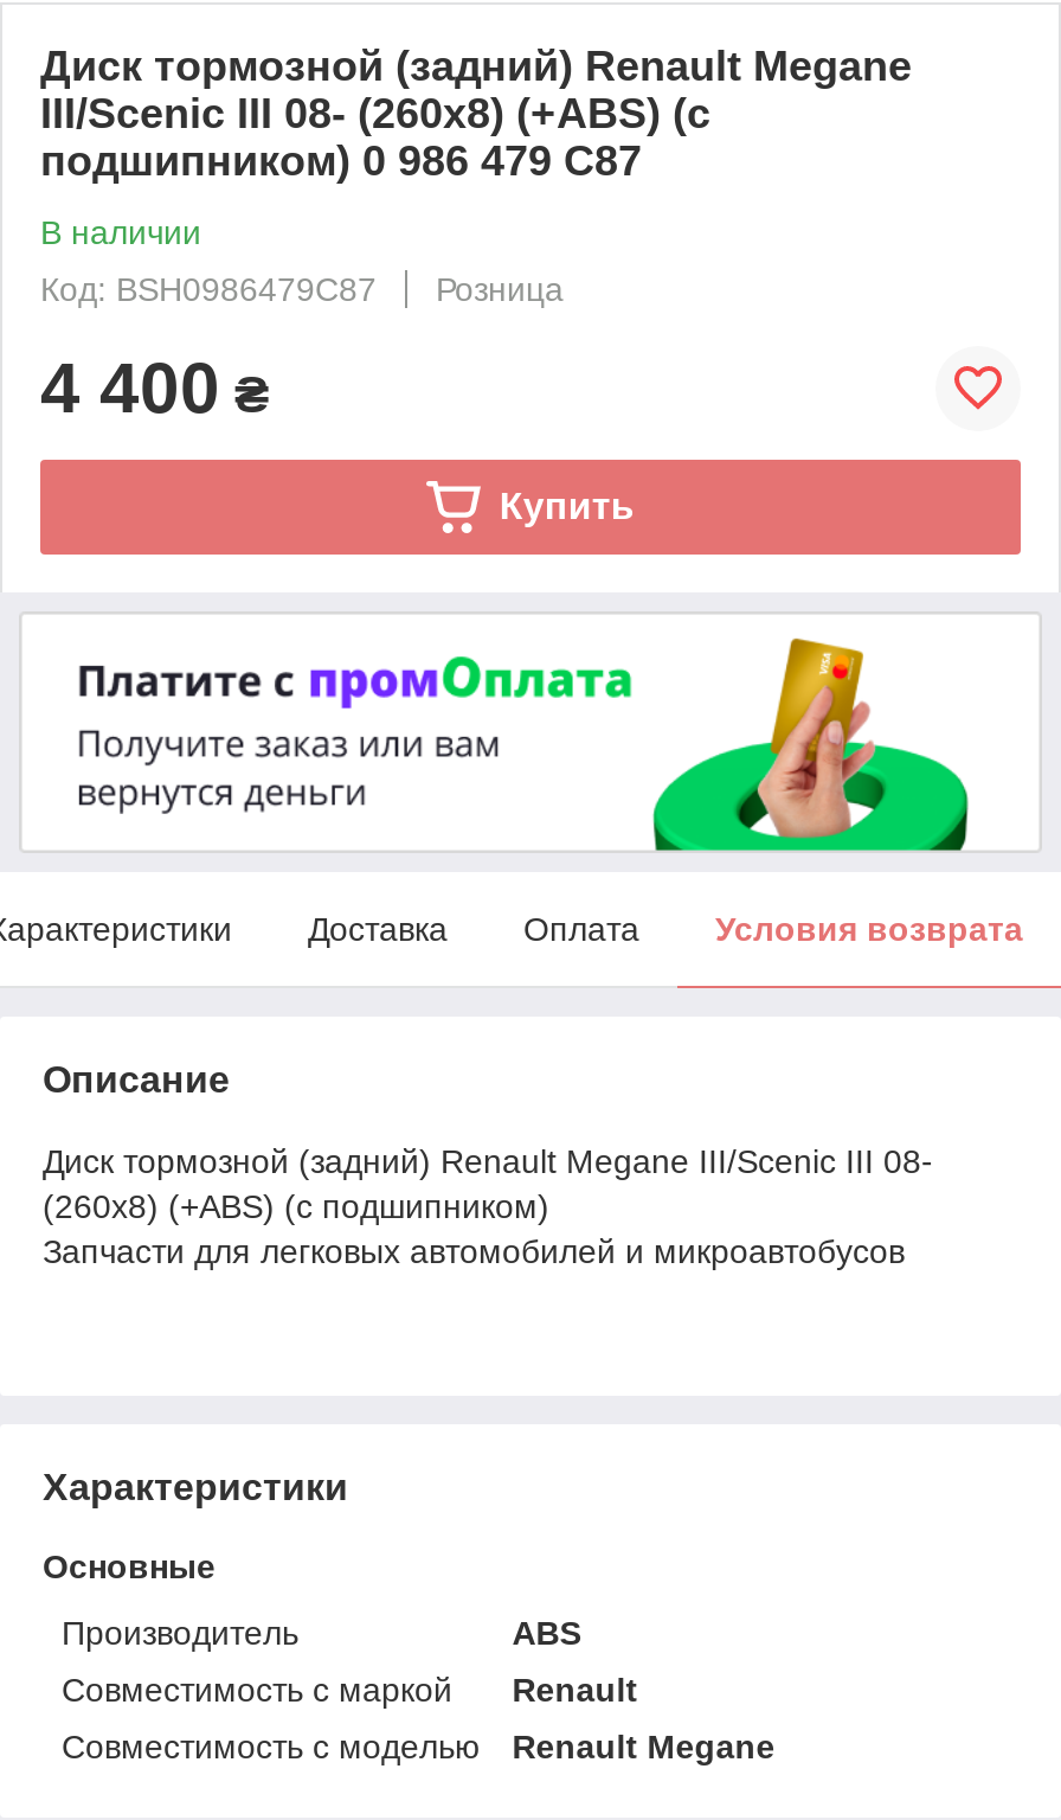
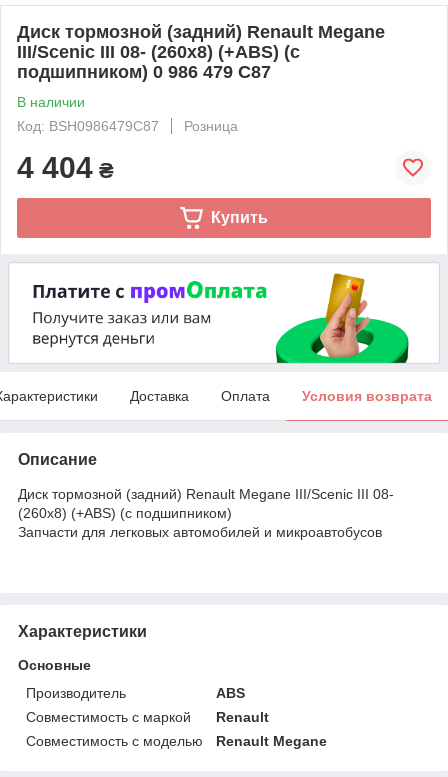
- 4 400 ₴
+ 4 404 ₴
